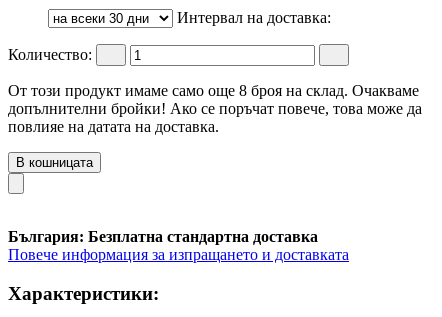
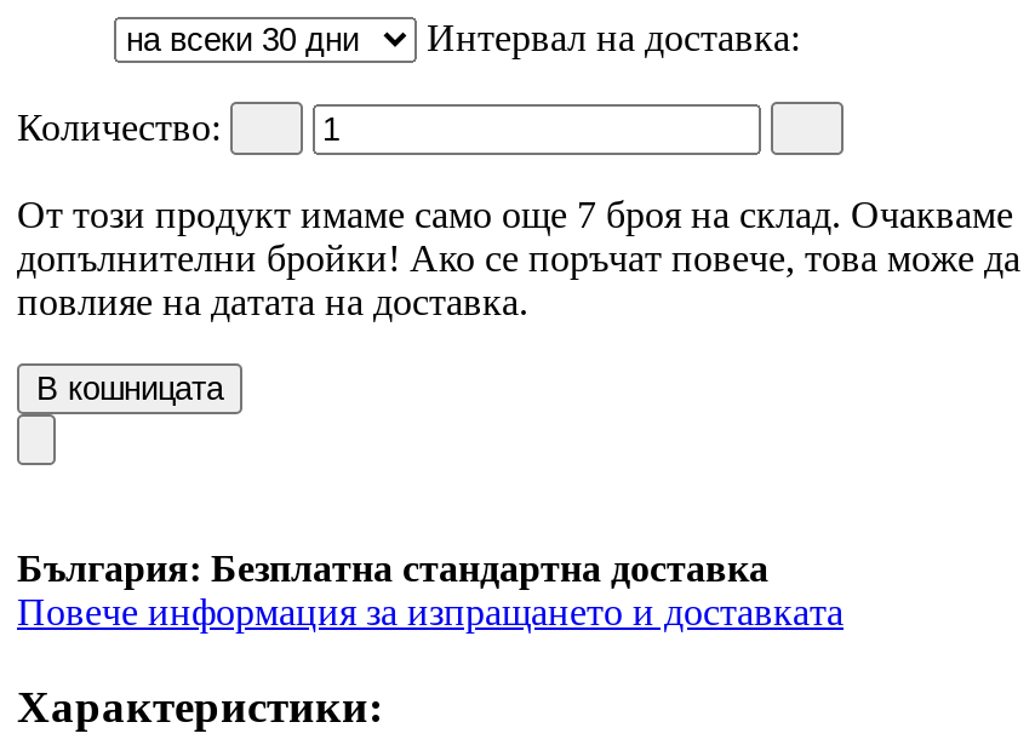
- От този продукт имаме само още 8 броя на склад. Очакваме
+ От този продукт имаме само още 7 броя на склад. Очакваме
